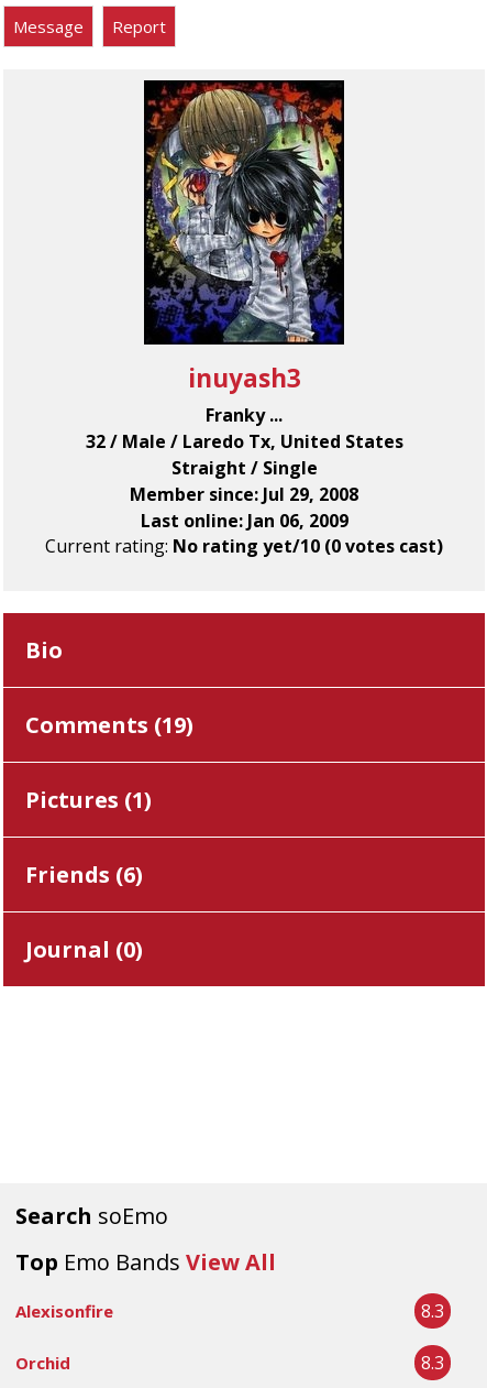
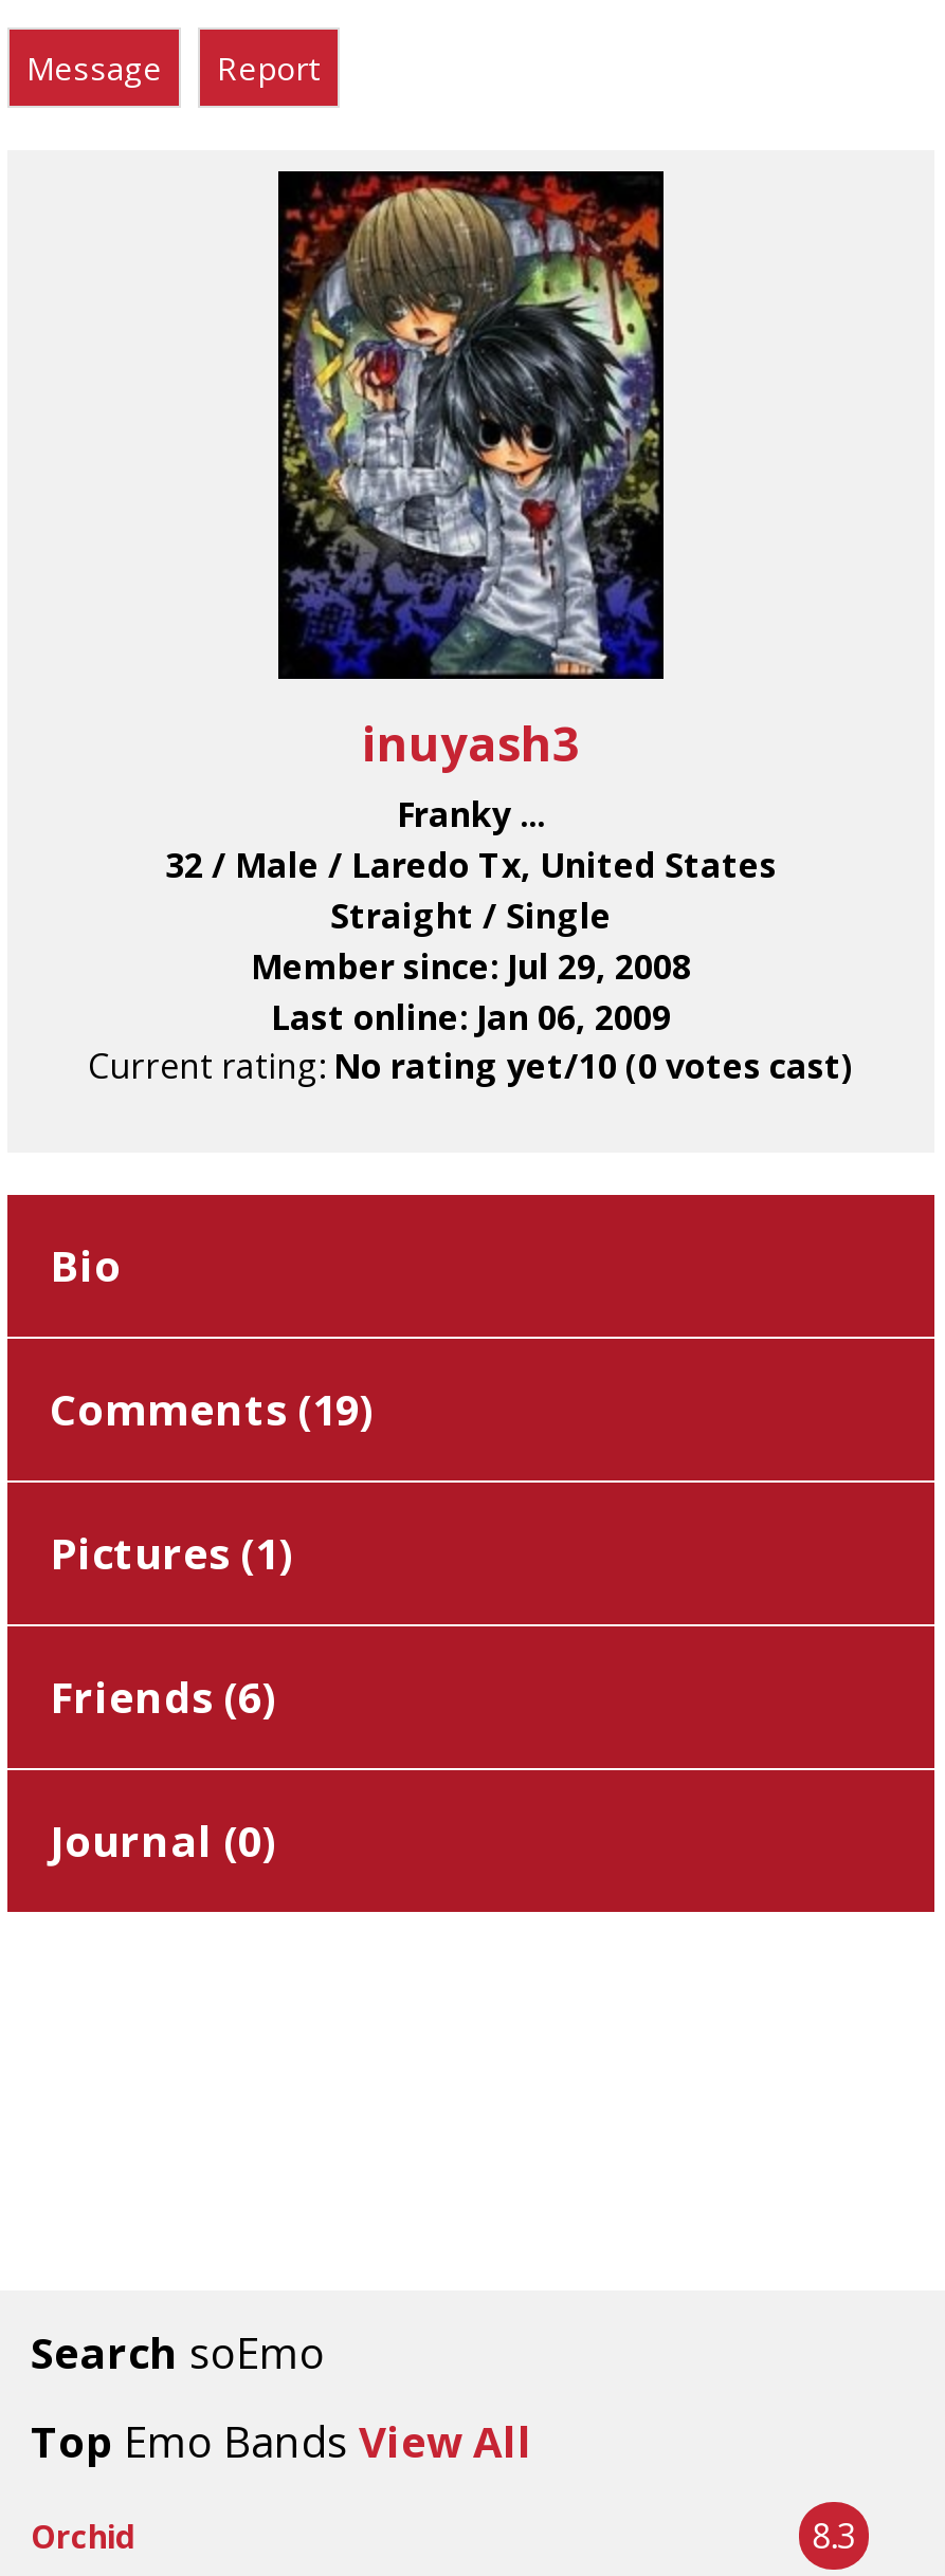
- Alexisonfire
- 8.3
